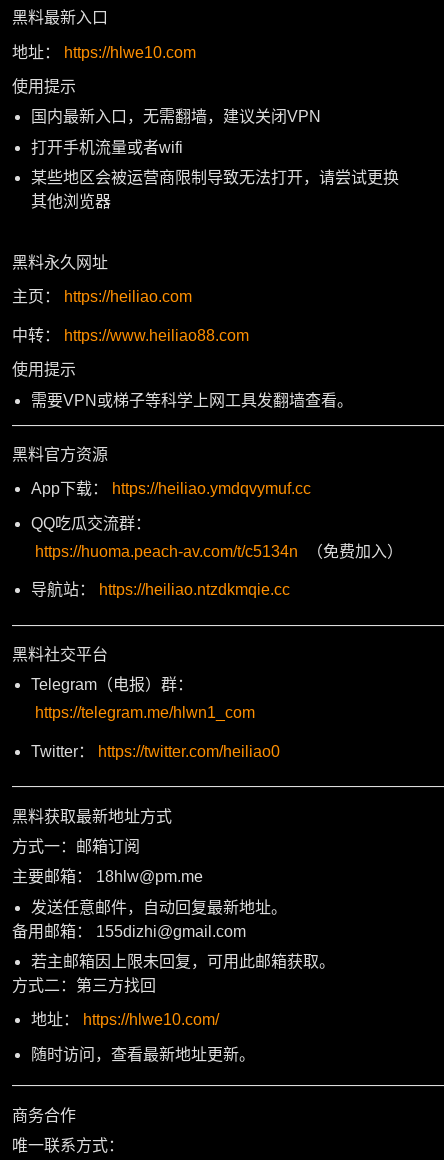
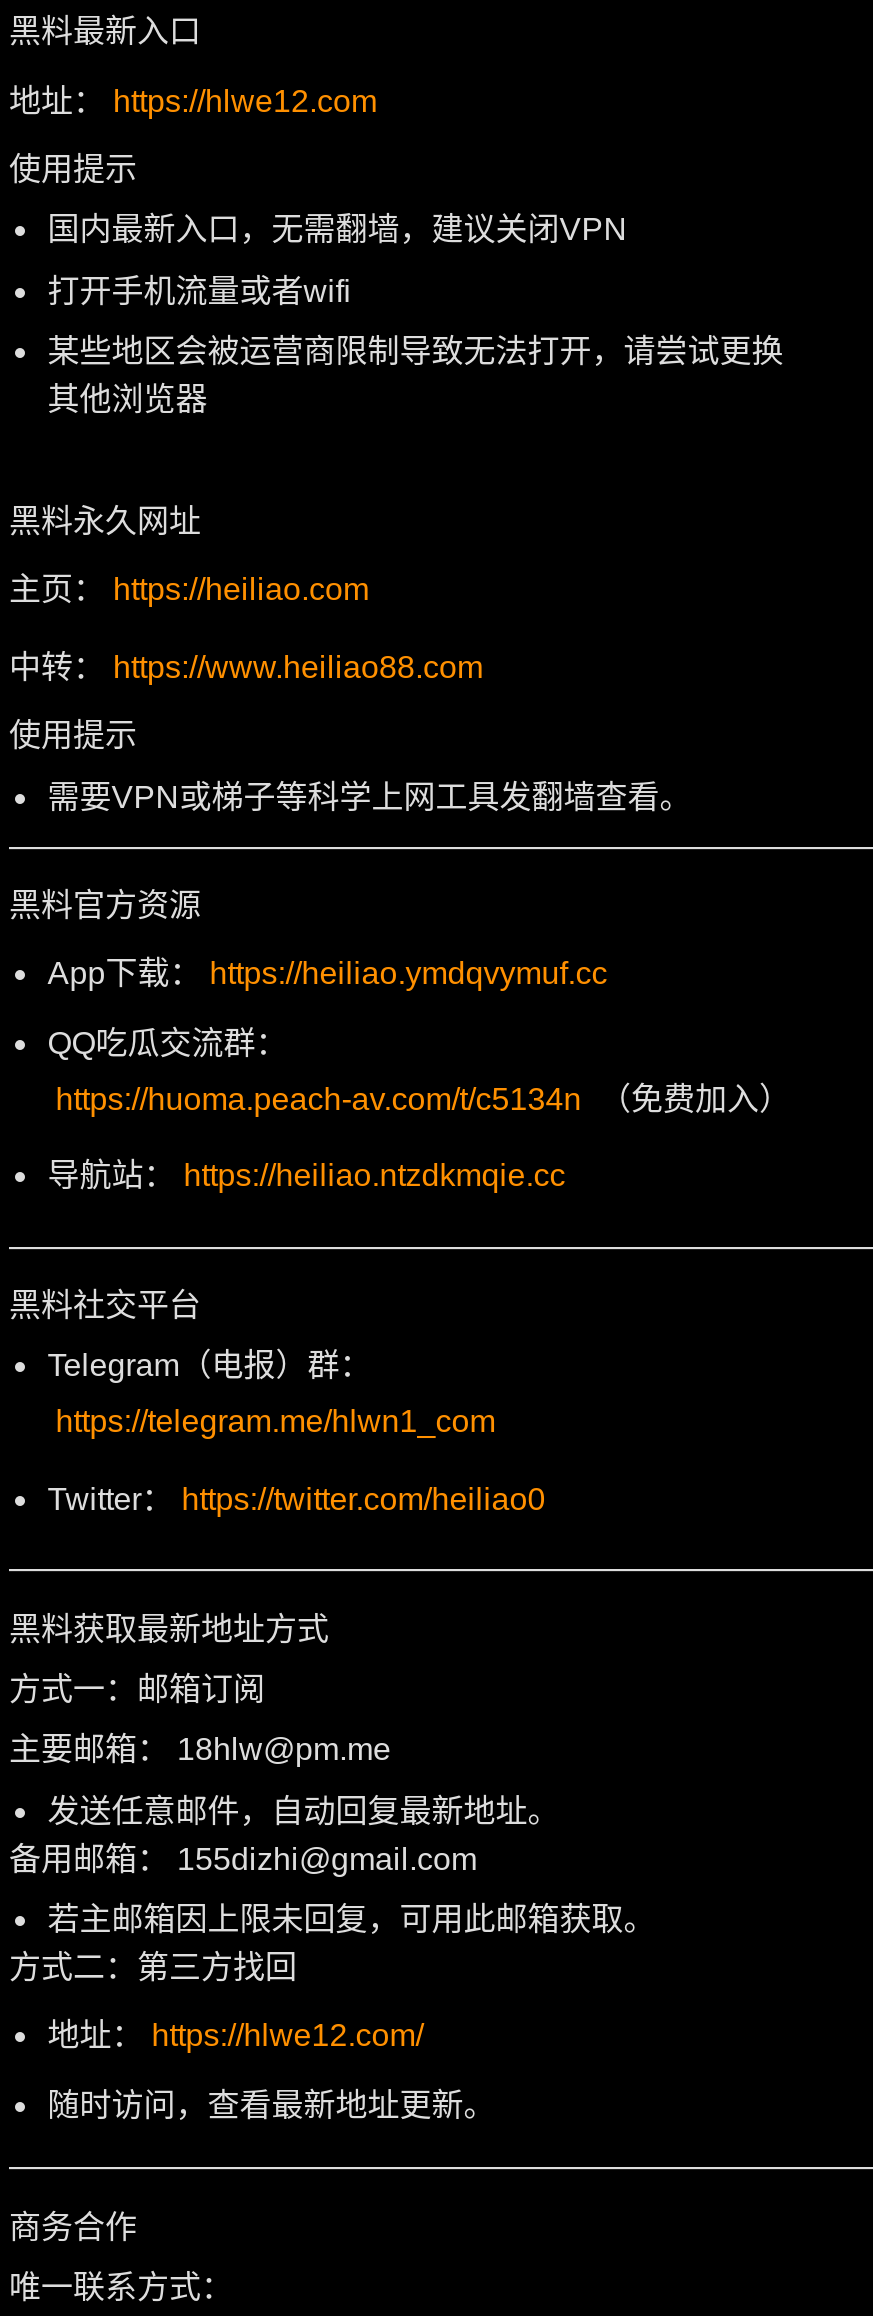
- 地址： https://hlwe10.com
+ 地址： https://hlwe12.com

- 地址： https://hlwe10.com/
+ 地址： https://hlwe12.com/
